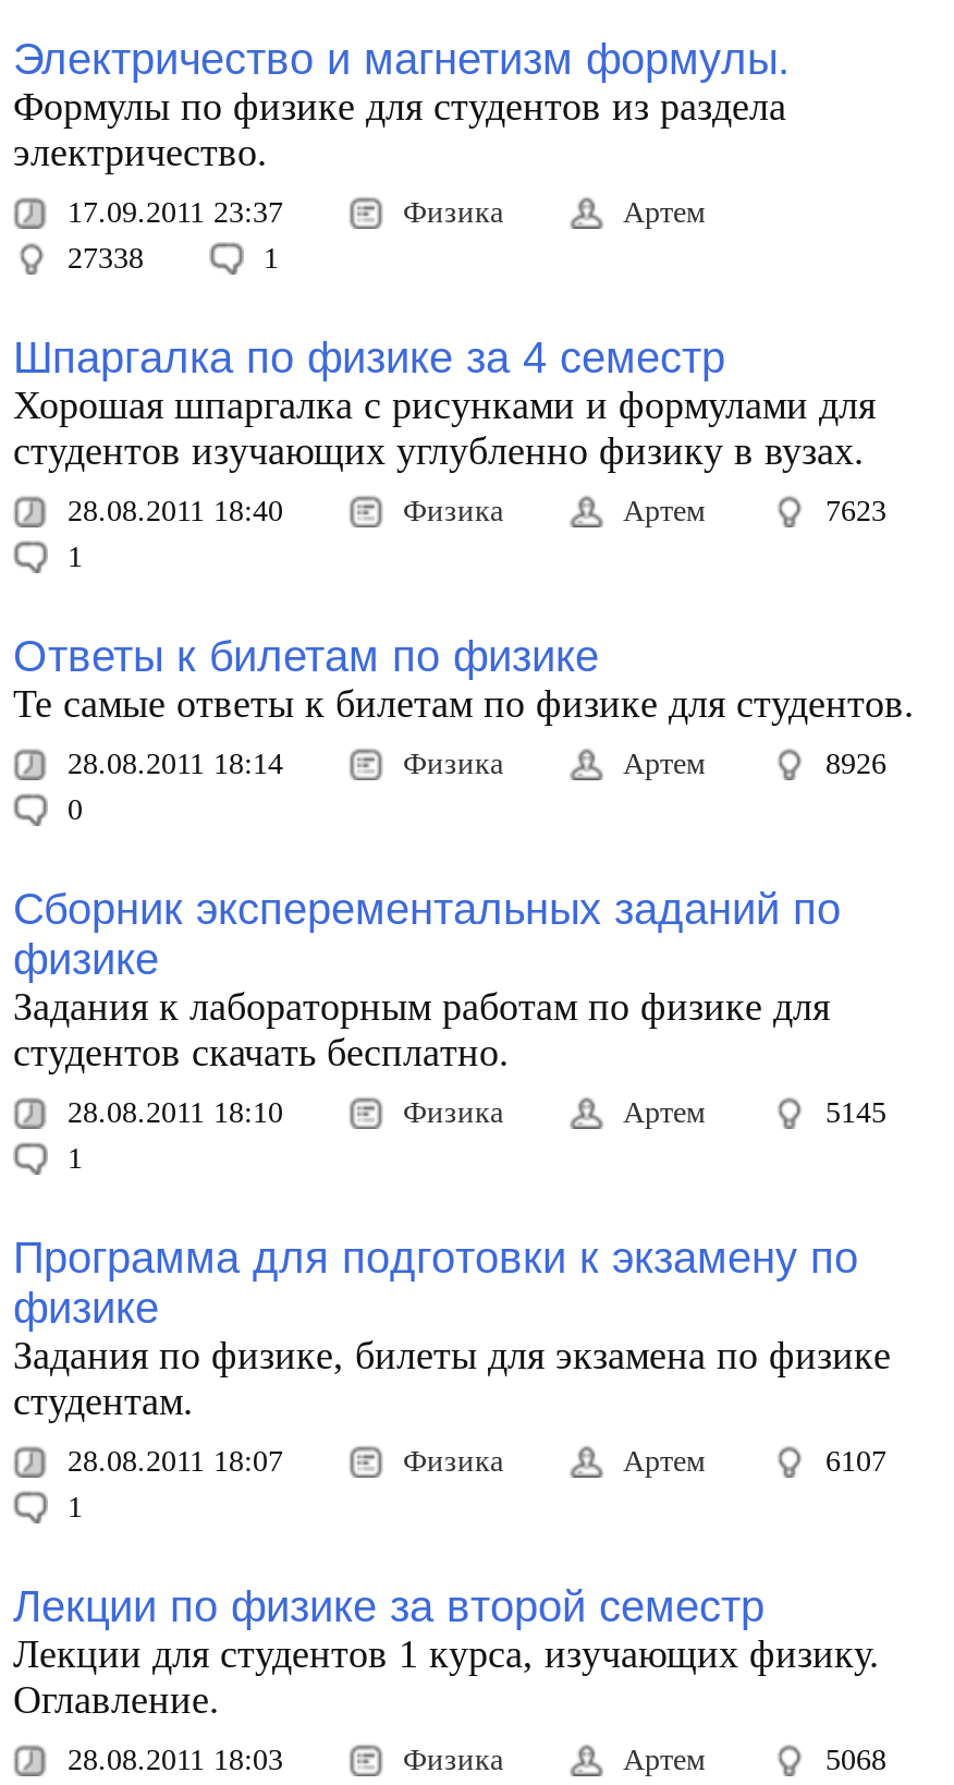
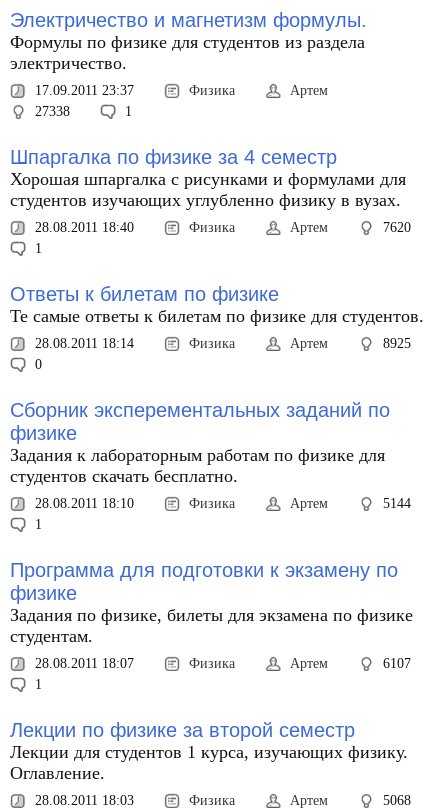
- 7623
+ 7620

- 8926
+ 8925

- 5145
+ 5144
